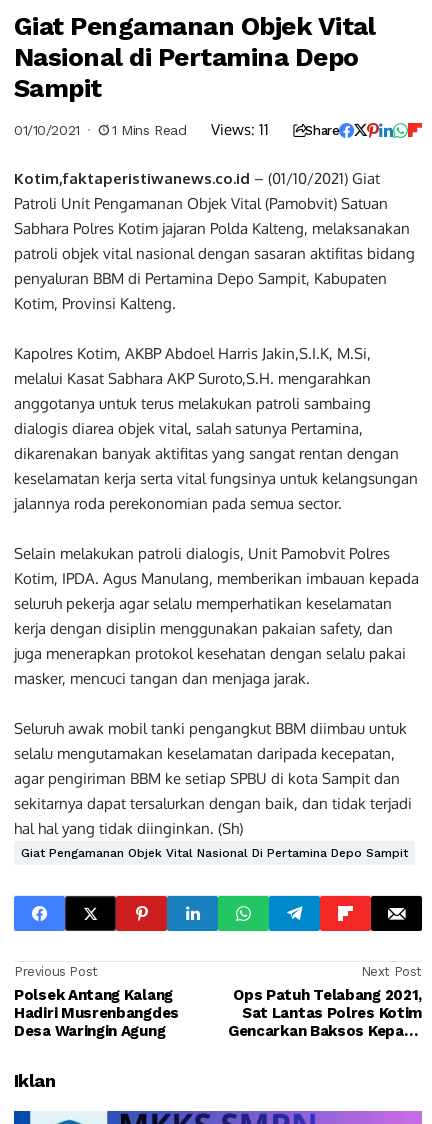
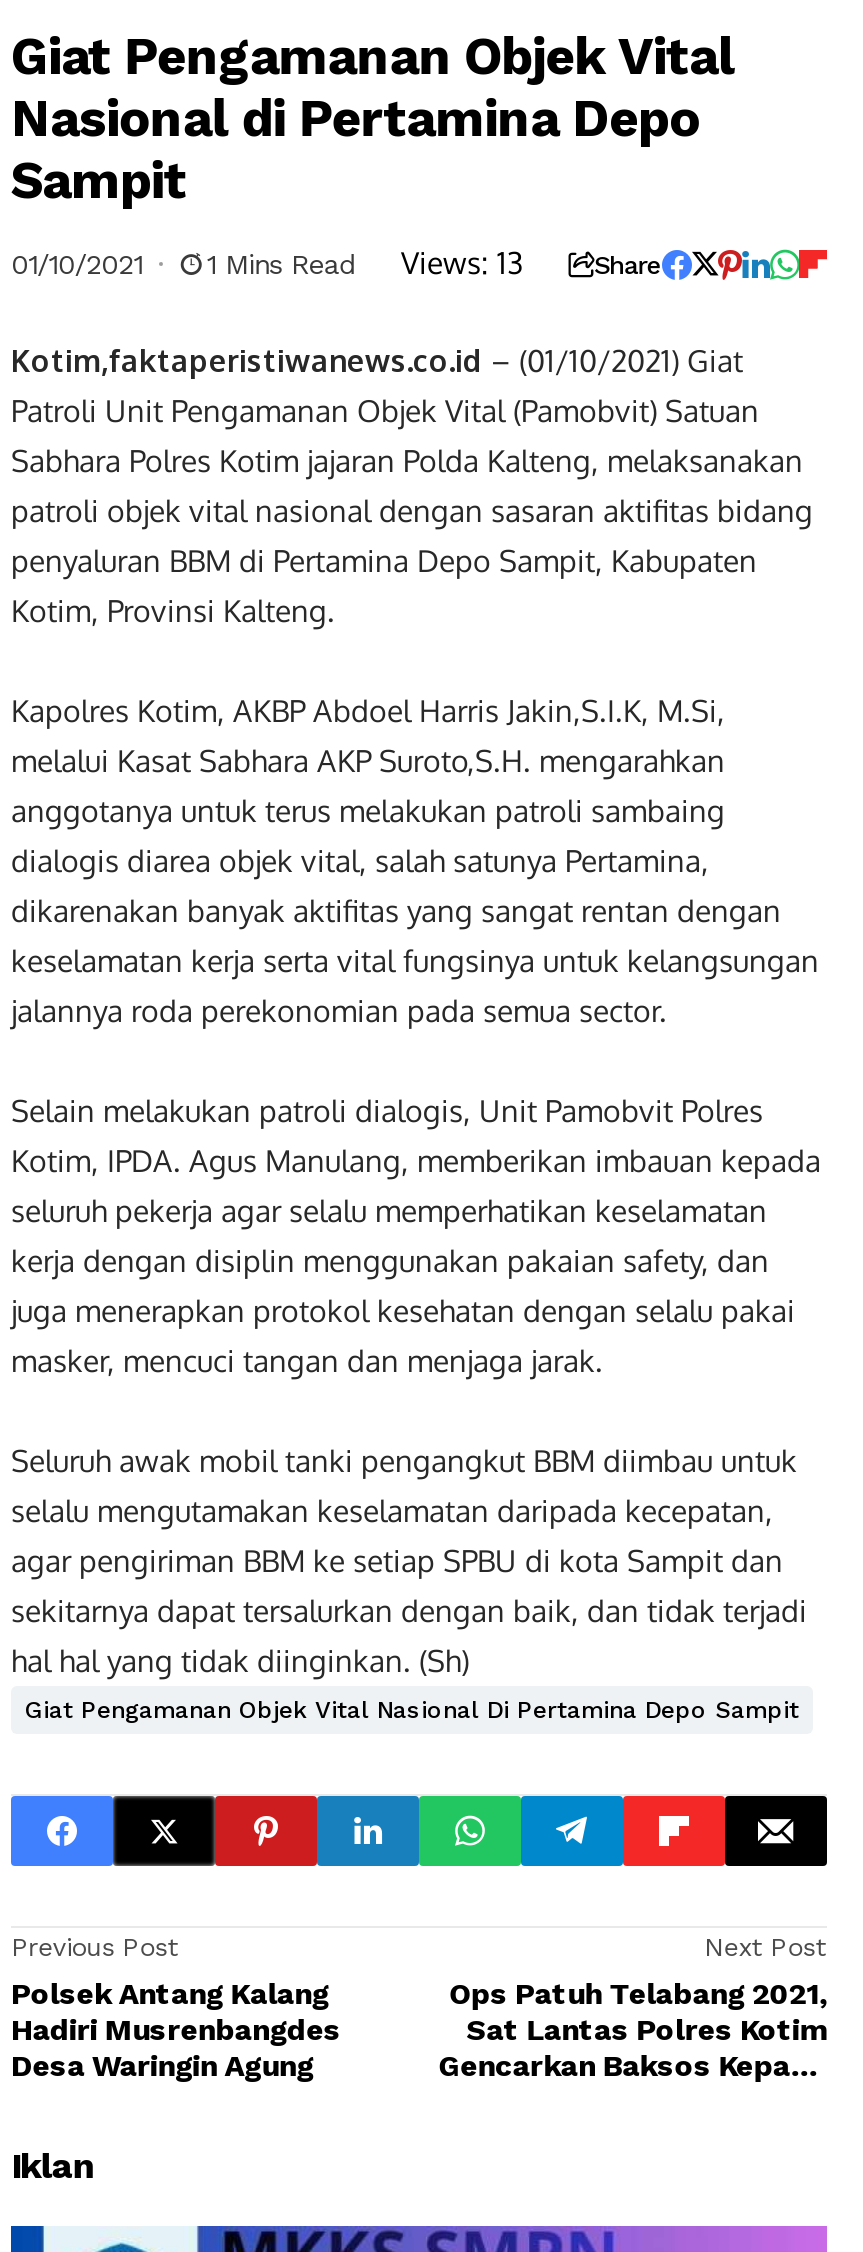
- 1 Mins Read Views: 11
+ 1 Mins Read Views: 13
